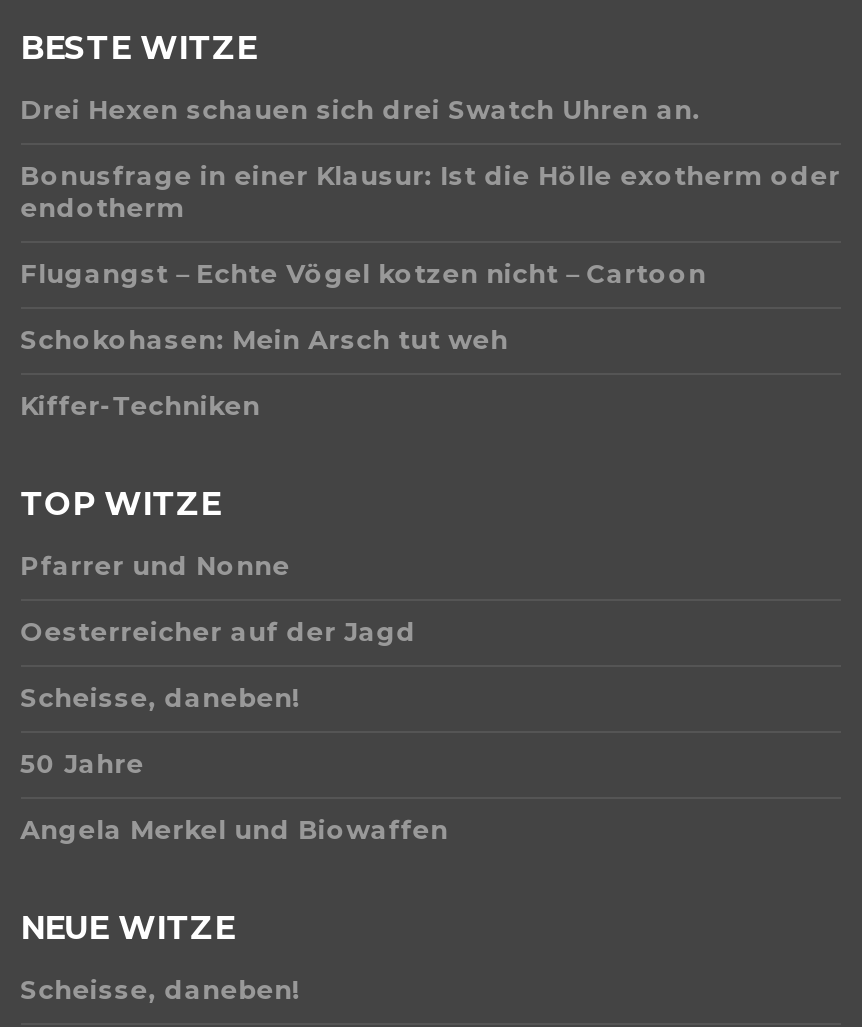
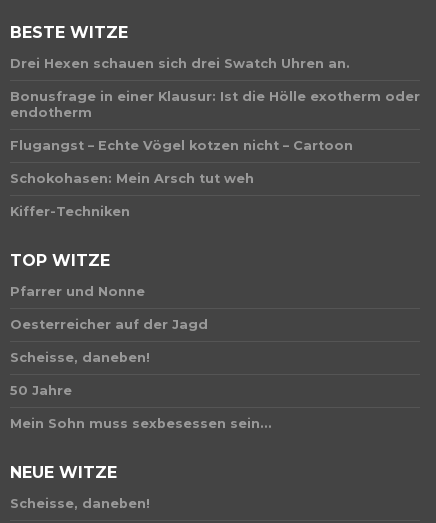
- Angela Merkel und Biowaffen
+ Mein Sohn muss sexbesessen sein…
